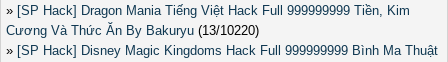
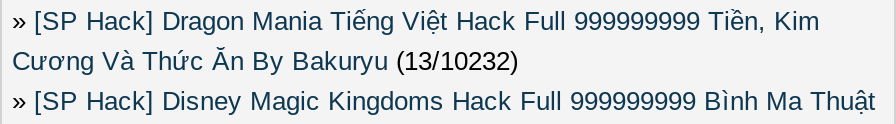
- Cương Và Thức Ăn By Bakuryu (13/10220)
+ Cương Và Thức Ăn By Bakuryu (13/10232)
